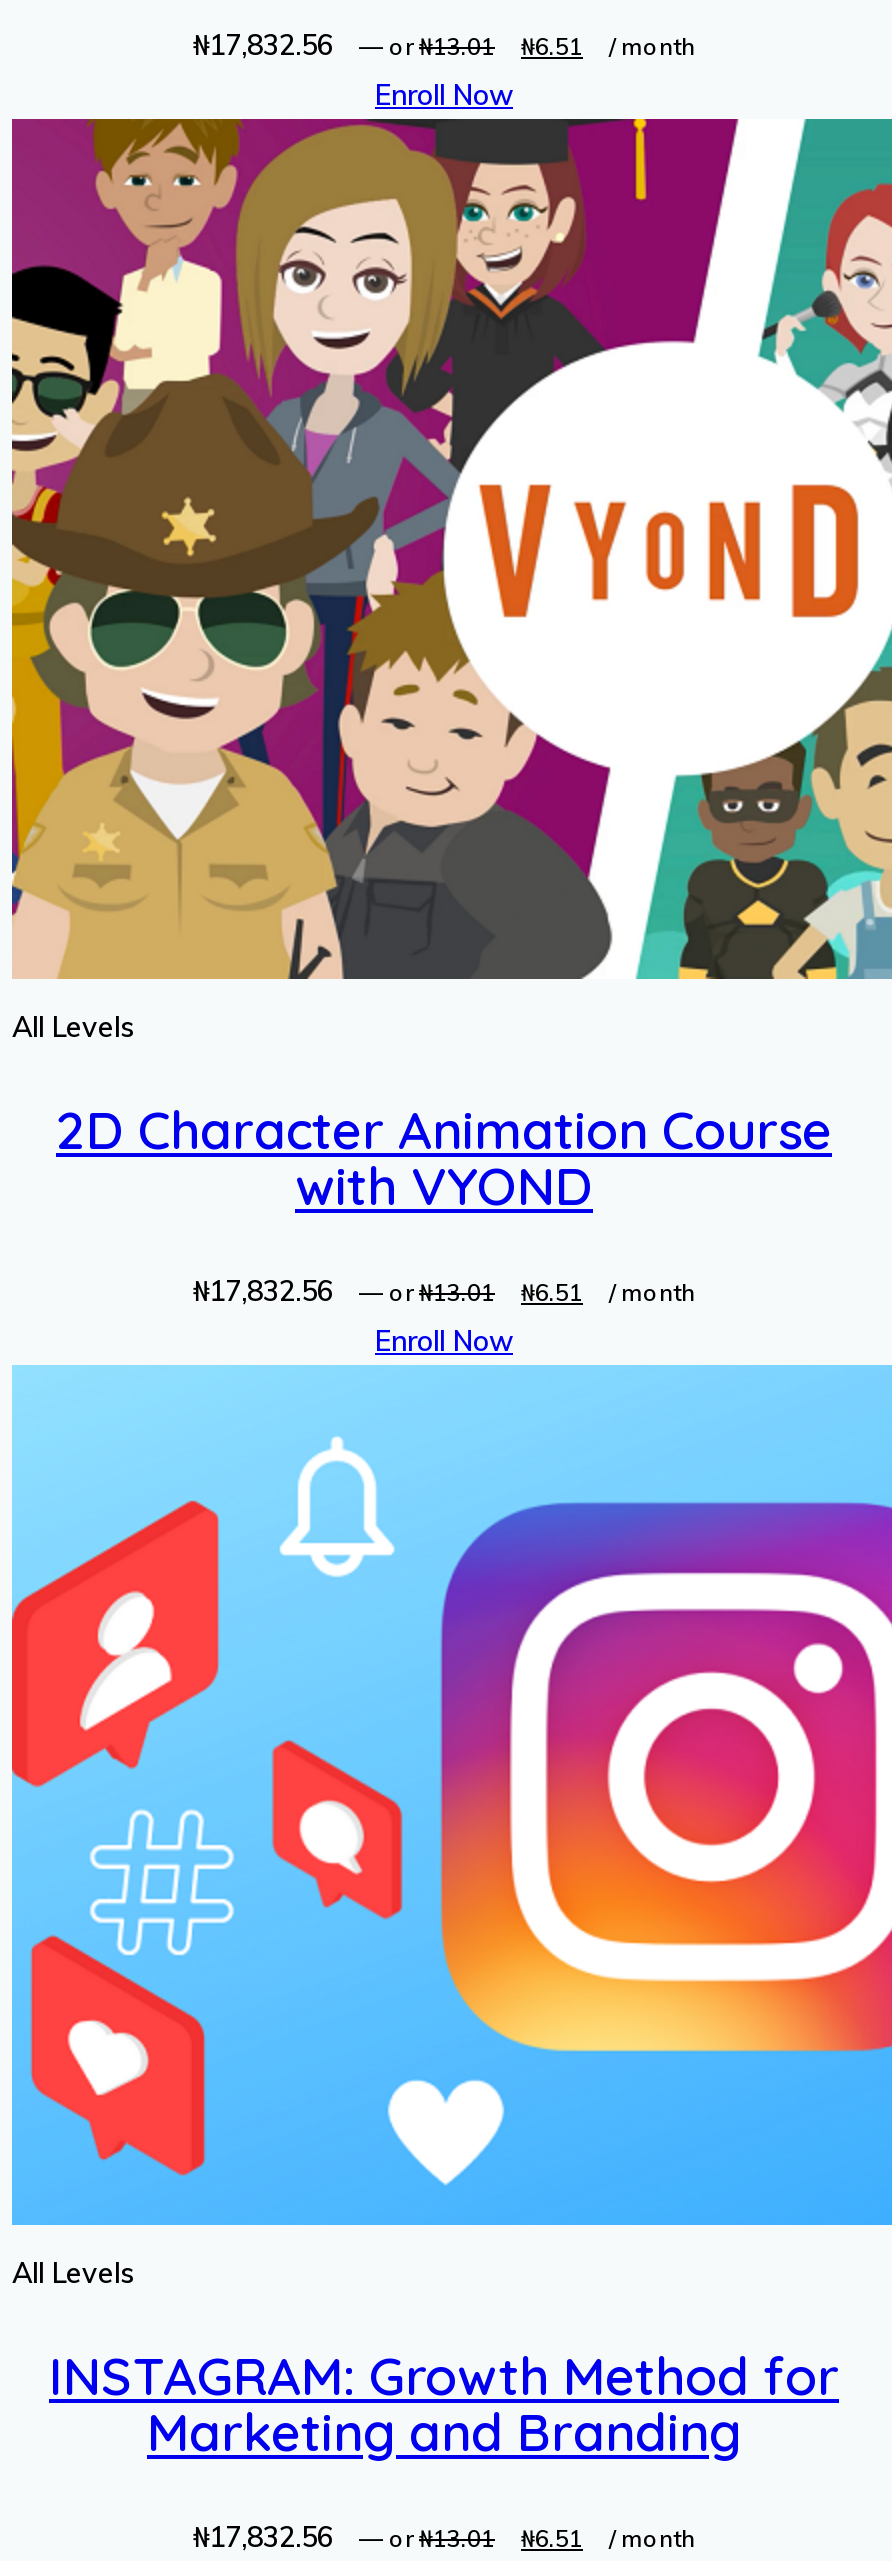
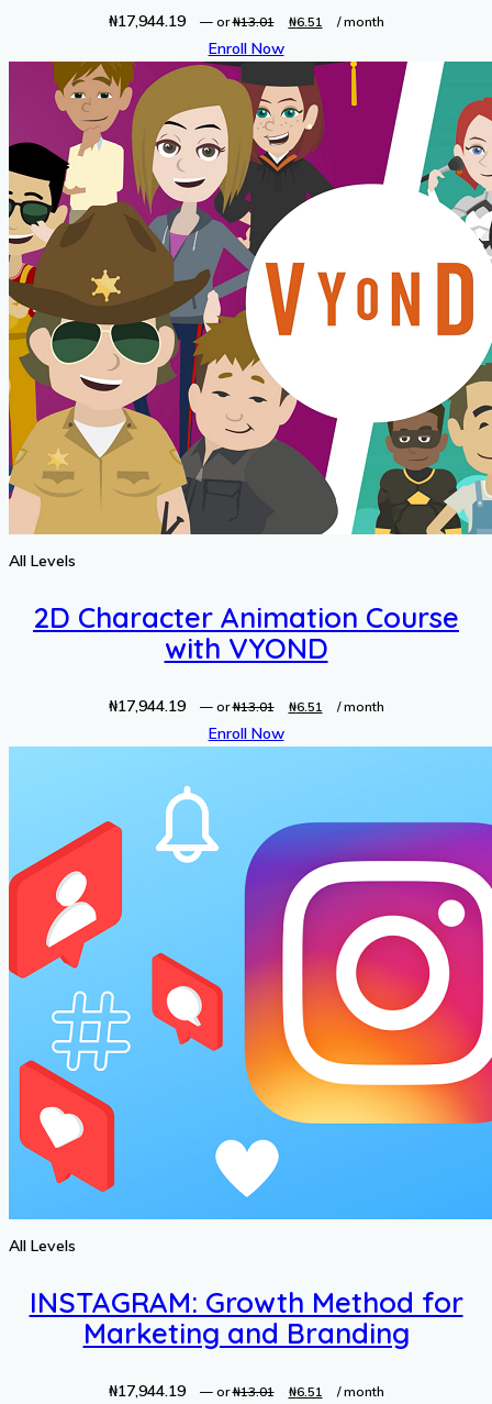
- ₦17,832.56
+ ₦17,944.19

- ₦17,832.56
+ ₦17,944.19

- ₦17,832.56
+ ₦17,944.19
